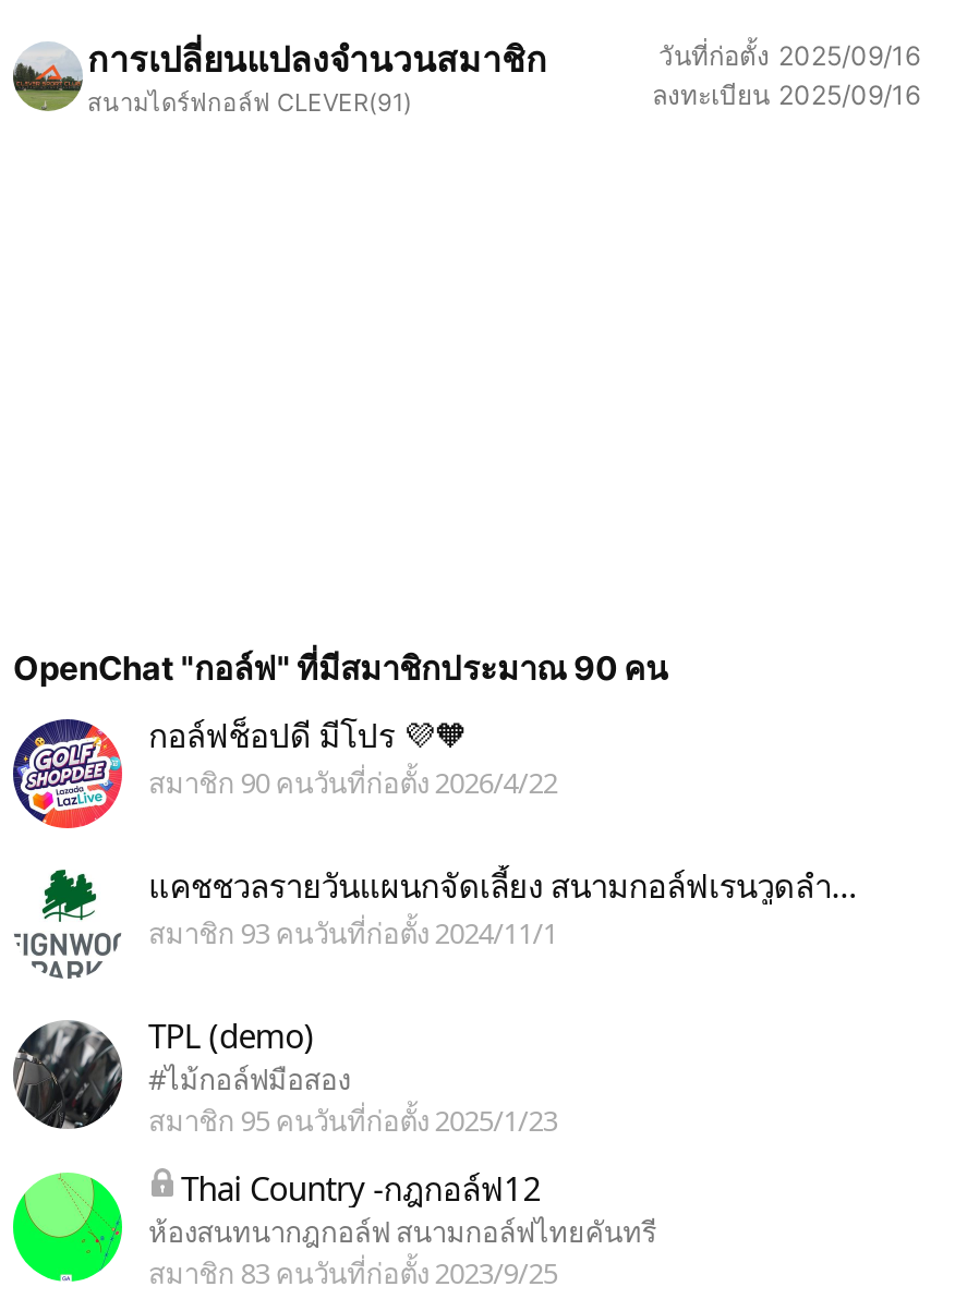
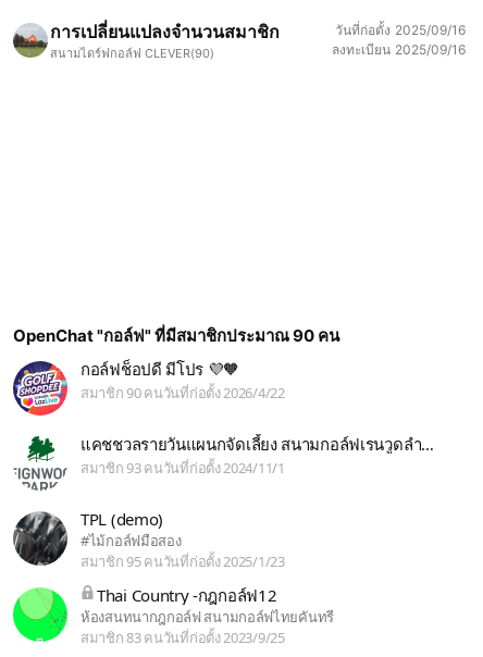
- สนามไดร์ฟกอล์ฟ CLEVER(91)
+ สนามไดร์ฟกอล์ฟ CLEVER(90)
